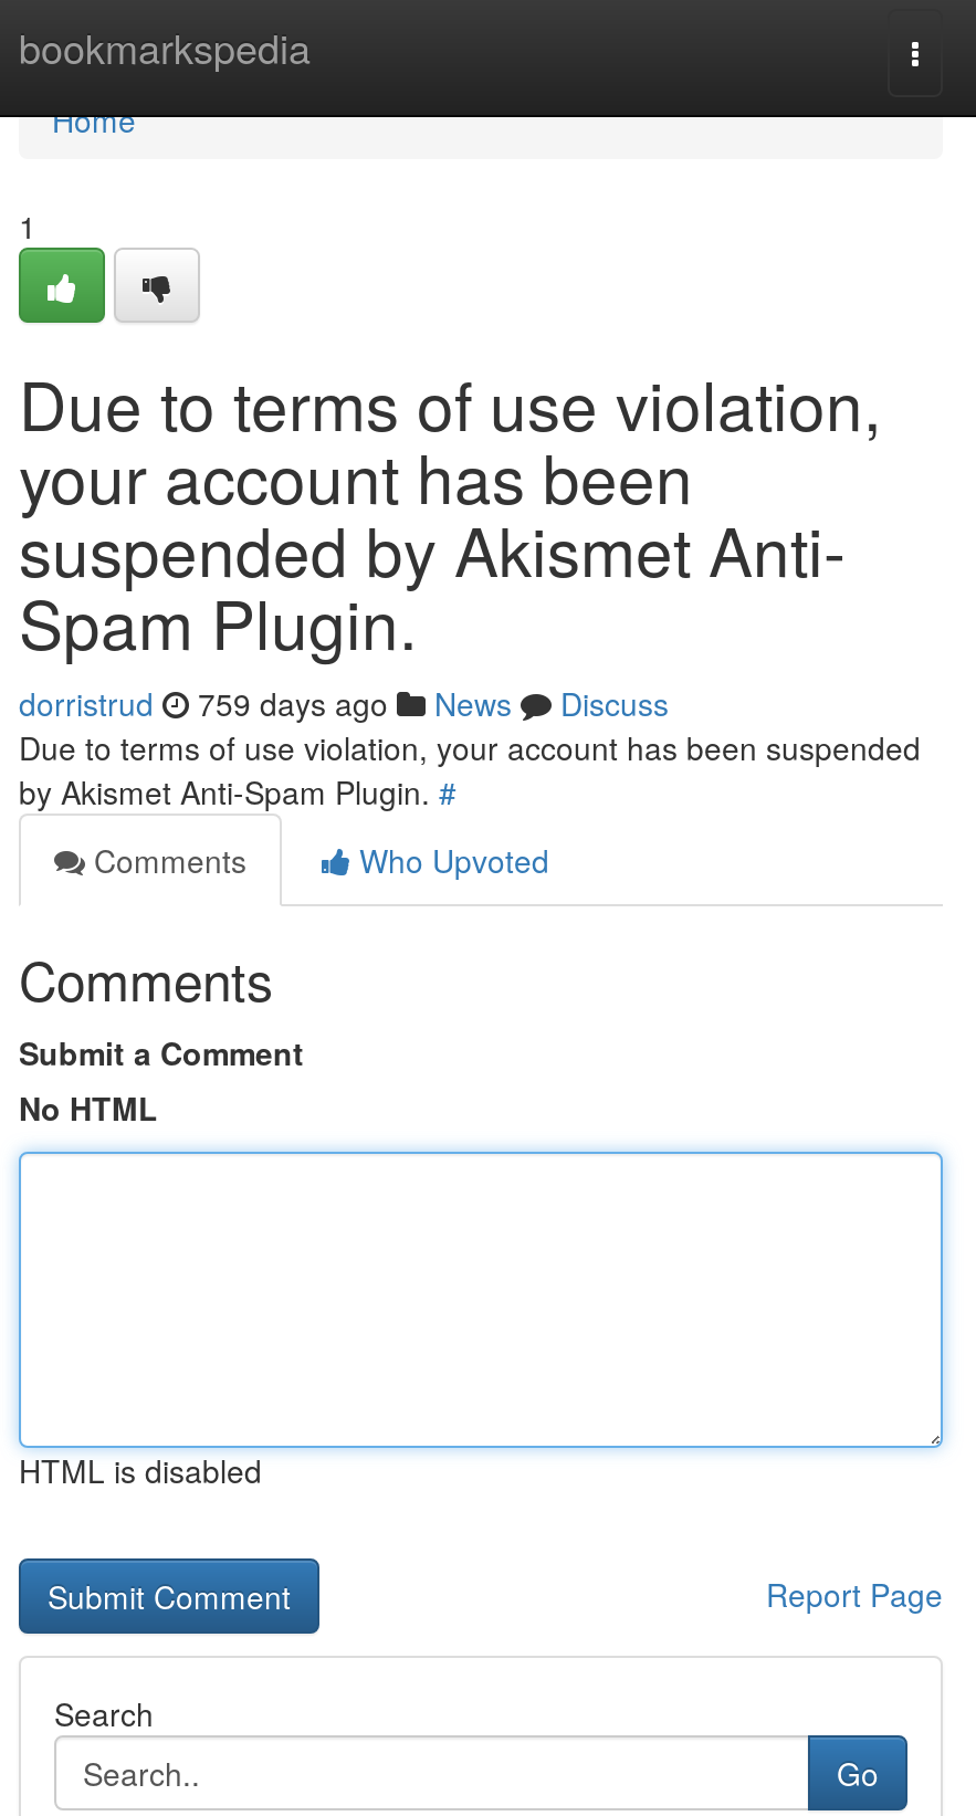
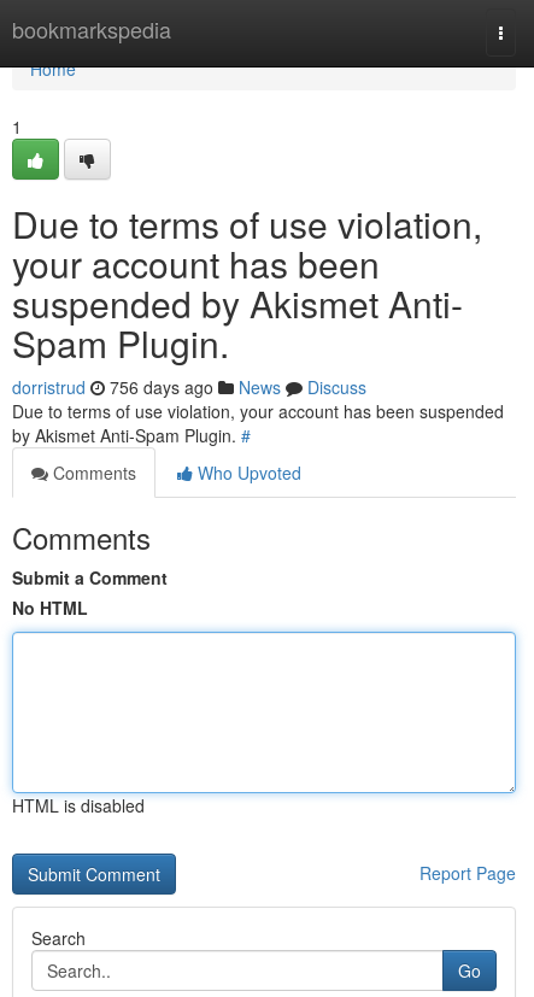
- dorristrud 759 days ago News Discuss
+ dorristrud 756 days ago News Discuss
